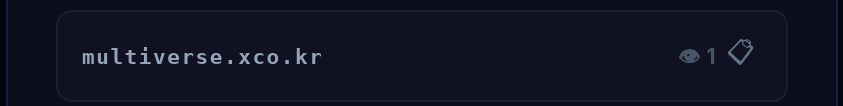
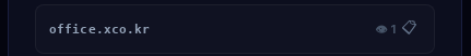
- multiverse.xco.kr
+ office.xco.kr
